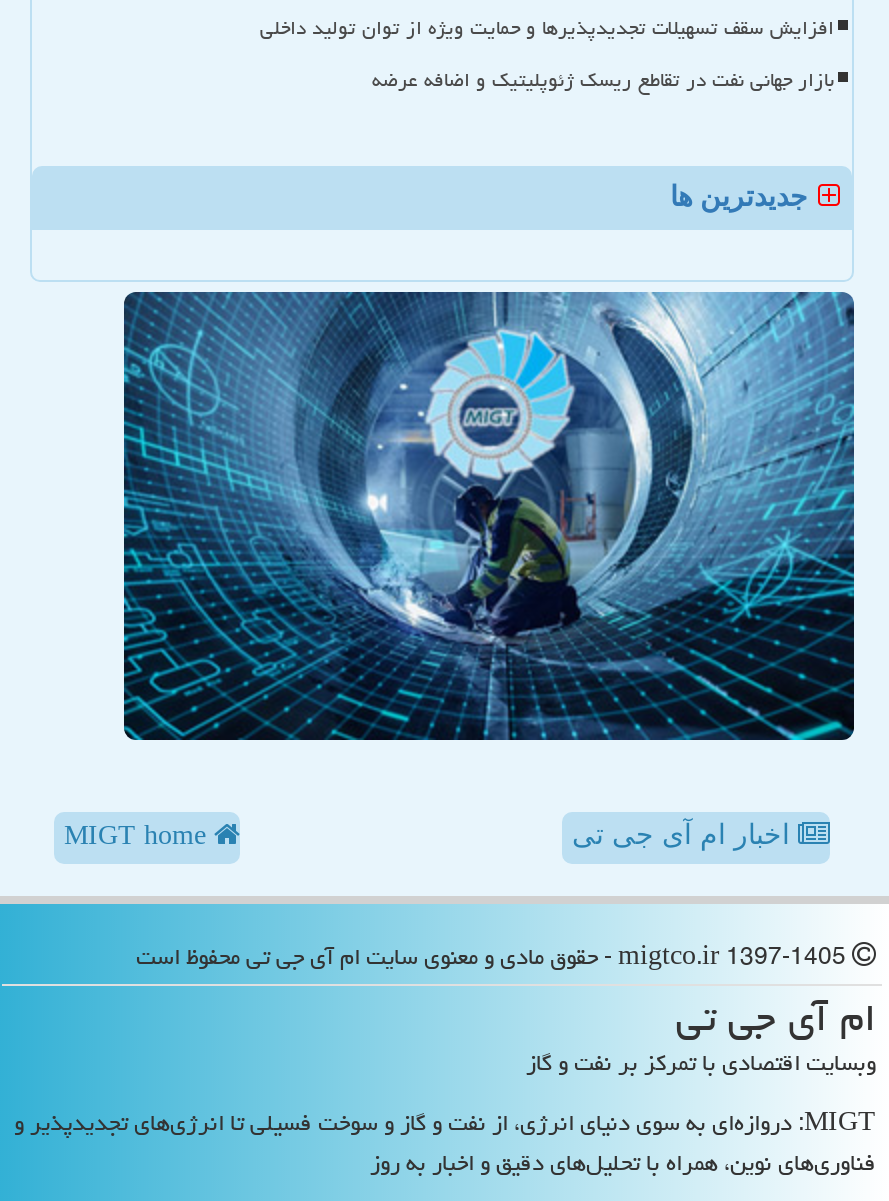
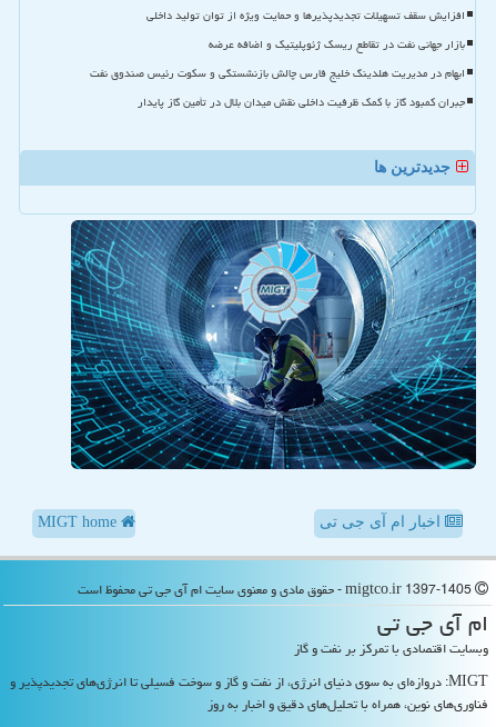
+ ابهام در مدیریت هلدینگ خلیج فارس چالش بازنشستگی و سکوت رئیس صندوق نفت
+ جبران کمبود گاز با کمک ظرفیت داخلی نقش میدان بلال در تأمین گاز پایدار
